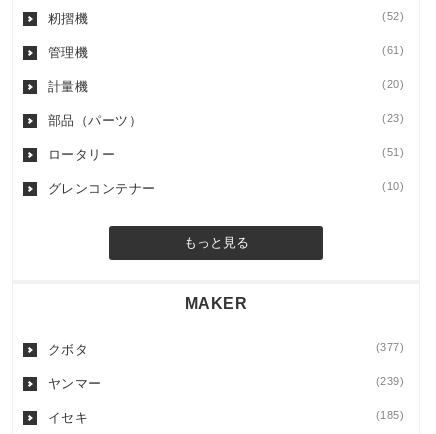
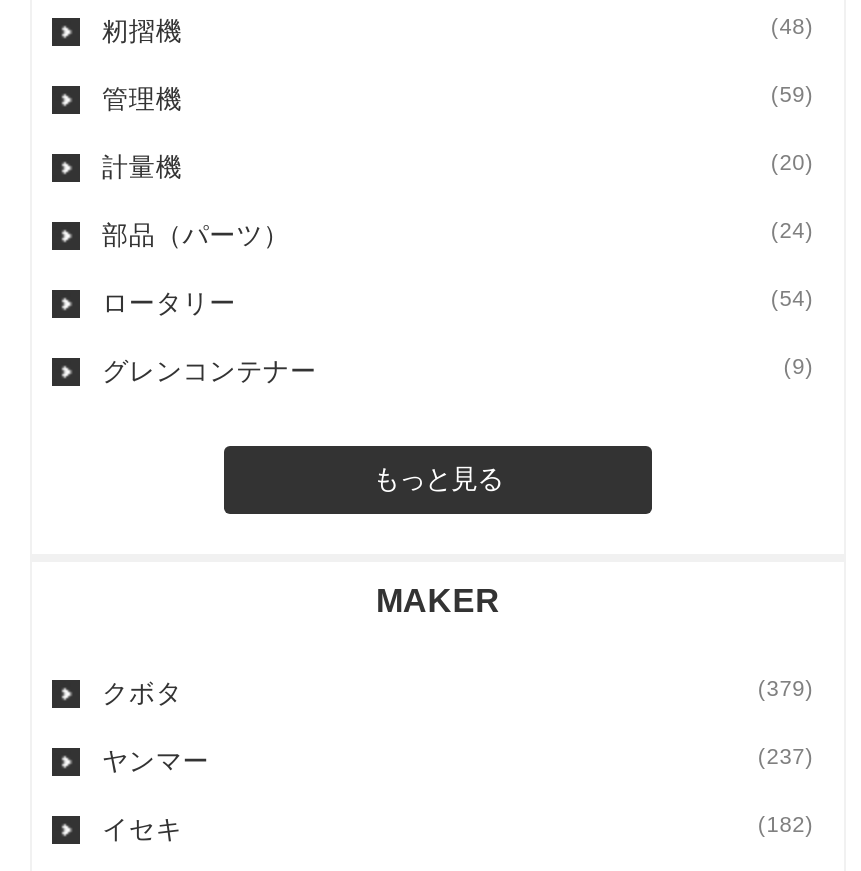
- (52)
+ (48)

- (61)
+ (59)

- (23)
+ (24)

- (51)
+ (54)

- (10)
+ (9)

- (377)
+ (379)

- (239)
+ (237)

- (185)
+ (182)
